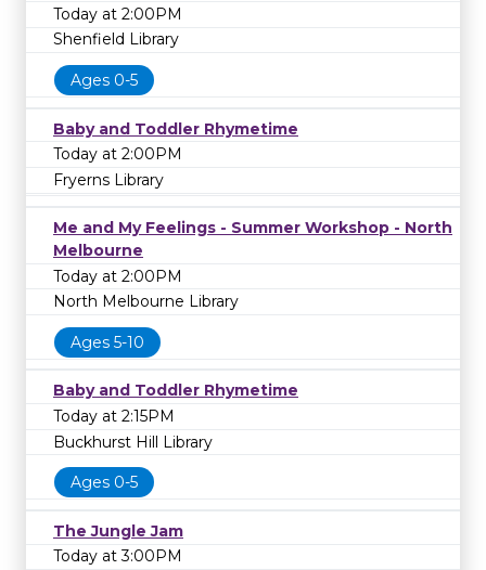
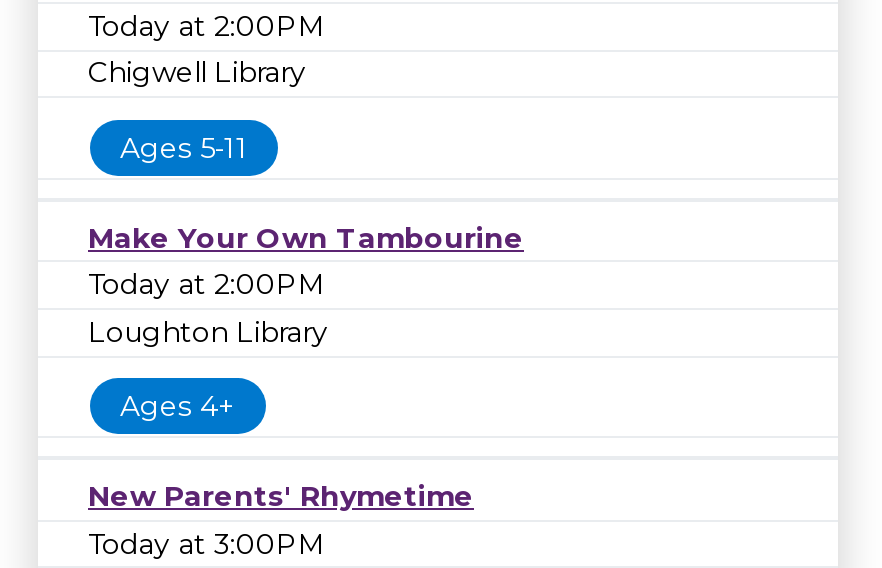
- Shenfield Library
+ Chigwell Library

- Ages 0-5
+ Ages 5-11

- Baby and Toddler Rhymetime
+ Make Your Own Tambourine

- Fryerns Library
- Me and My Feelings - Summer Workshop - North
- Melbourne
- Today at 2:00PM
- North Melbourne Library
- Ages 5-10
- Baby and Toddler Rhymetime
- Today at 2:15PM
- Buckhurst Hill Library
- Ages 0-5
- The Jungle Jam
+ Loughton Library
+ Ages 4+
+ New Parents' Rhymetime
